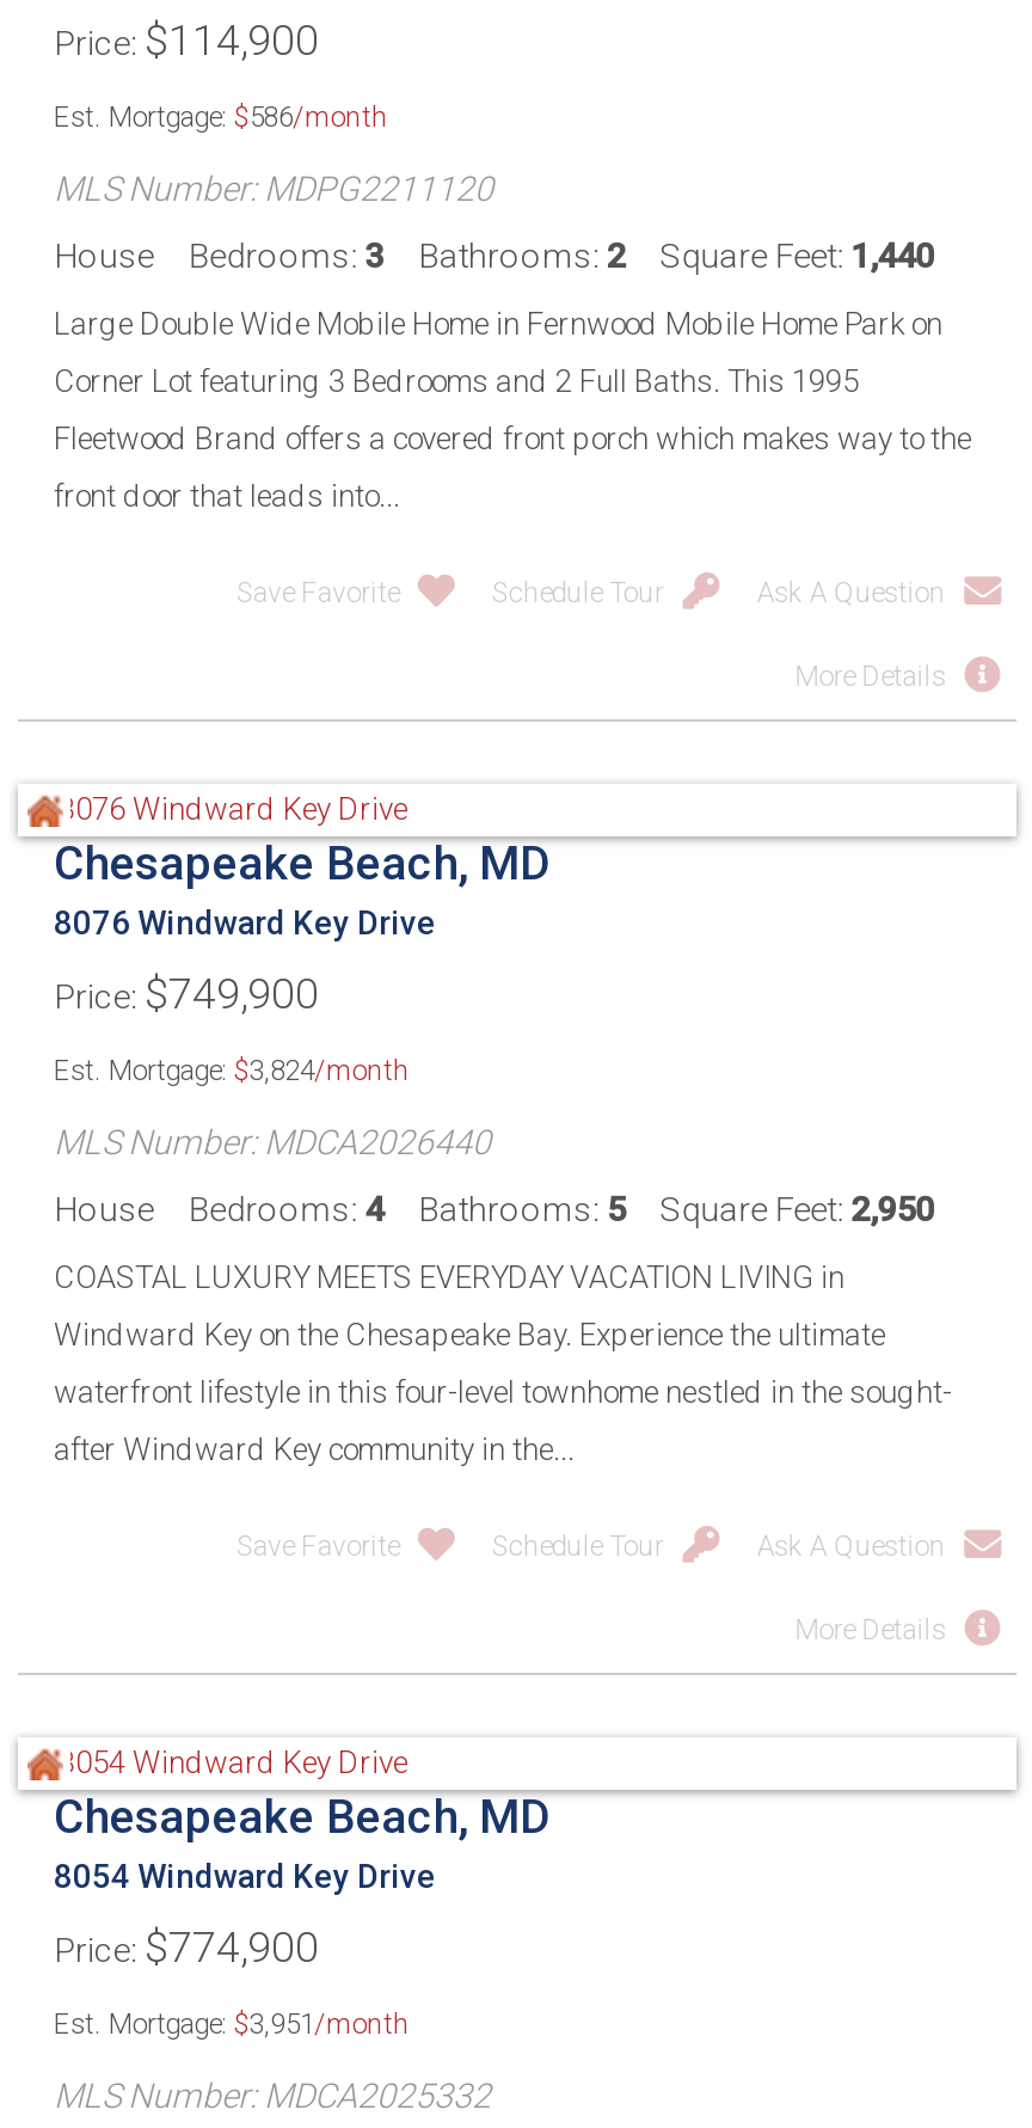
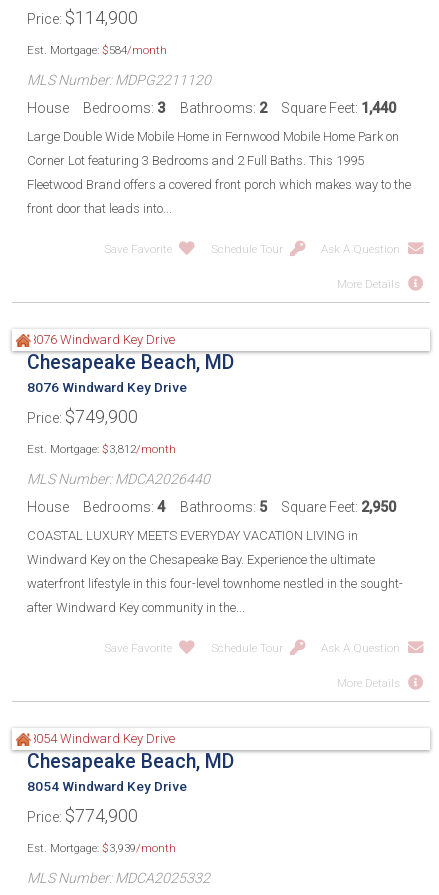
- Est. Mortgage: $586/month
+ Est. Mortgage: $584/month

- Est. Mortgage: $3,824/month
+ Est. Mortgage: $3,812/month

- Est. Mortgage: $3,951 /month
+ Est. Mortgage: $3,939 /month
